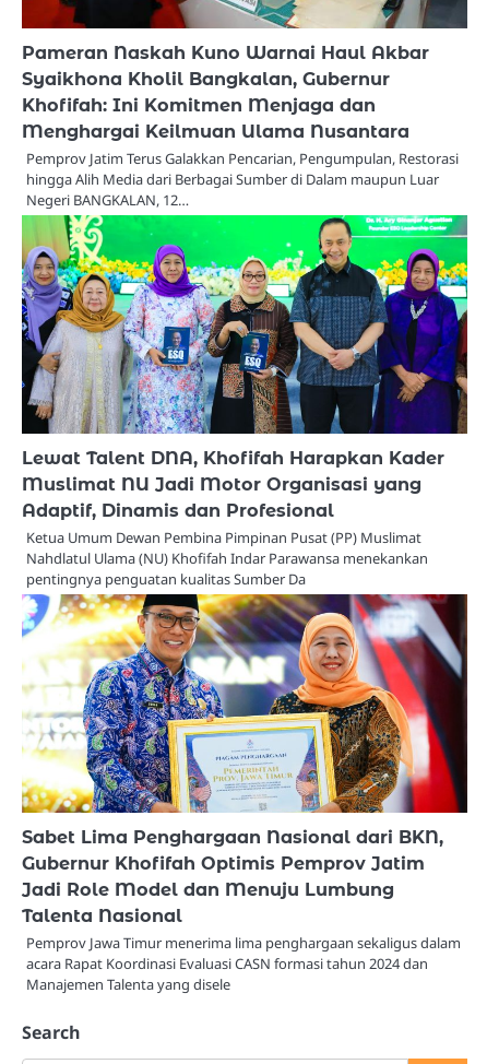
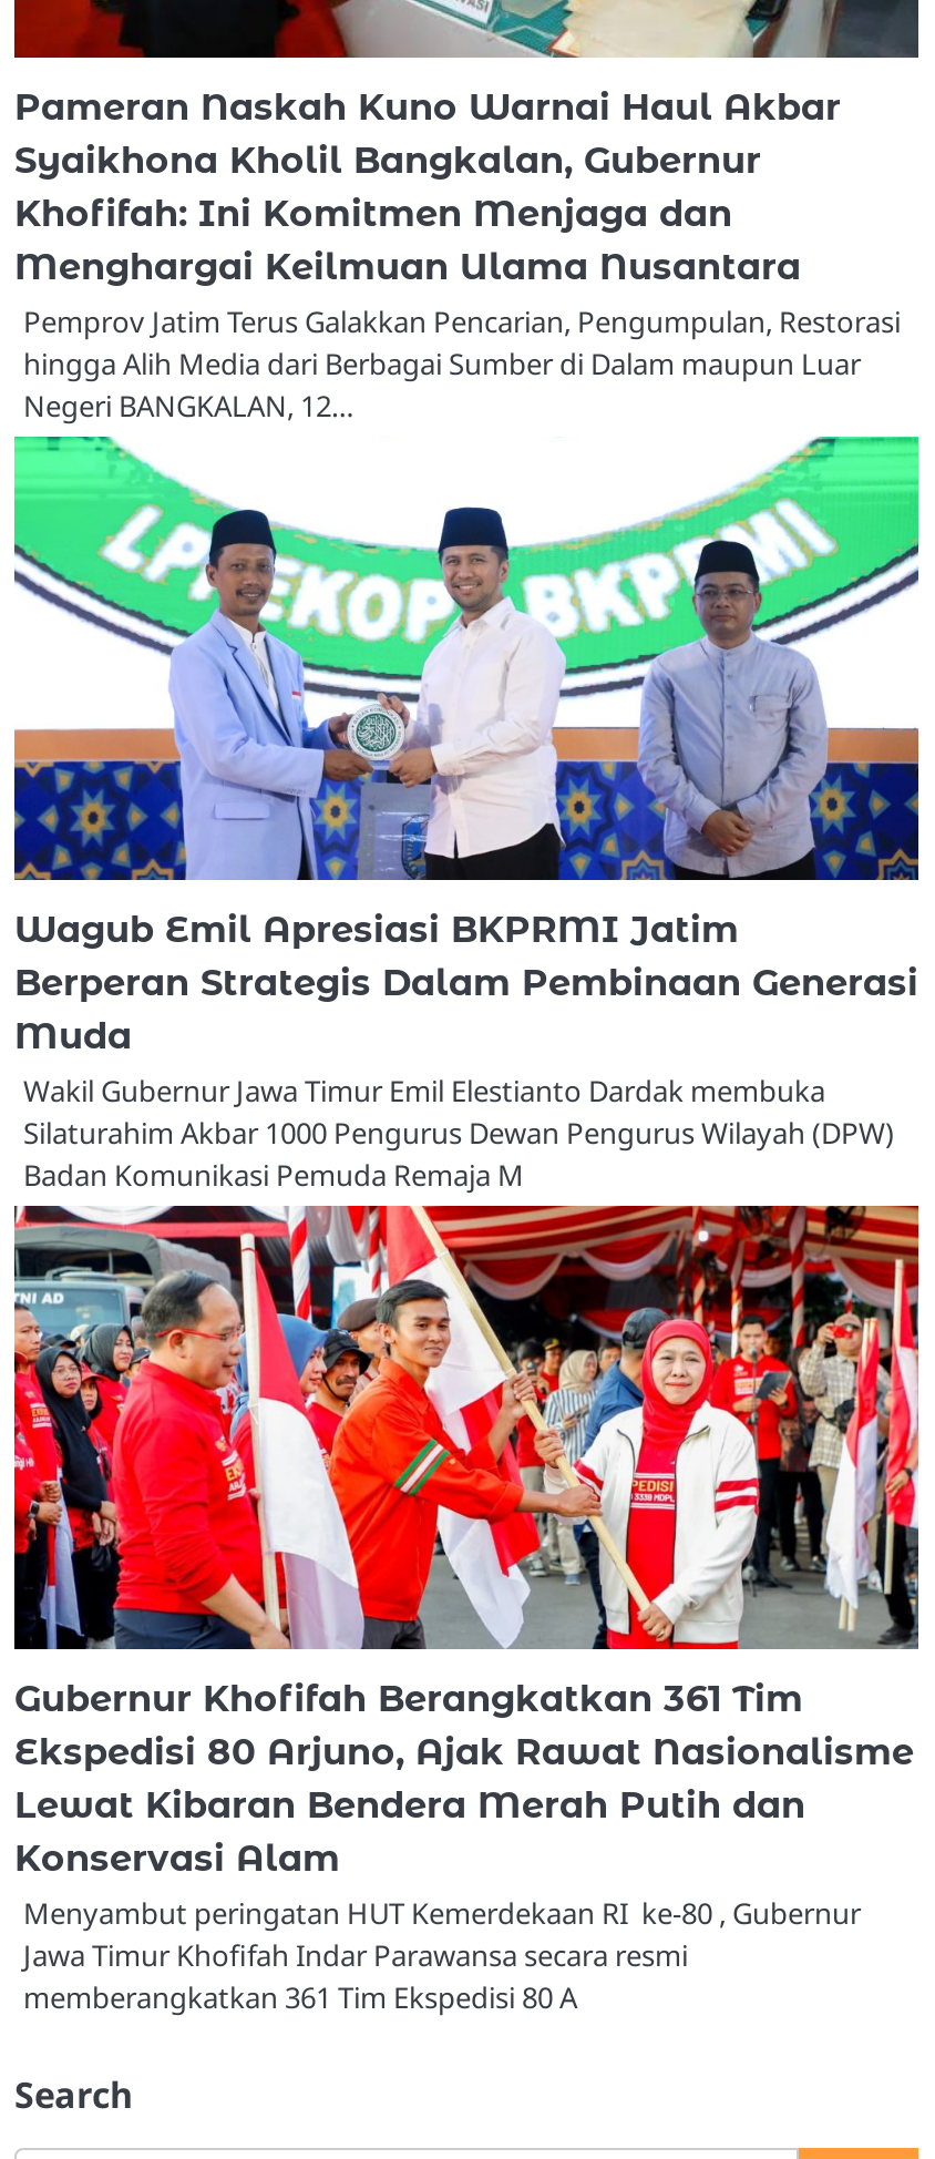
- [image]
- Lewat Talent DNA, Khofifah Harapkan Kader
- Muslimat NU Jadi Motor Organisasi yang
- Adaptif, Dinamis dan Profesional
- Ketua Umum Dewan Pembina Pimpinan Pusat (PP) Muslimat
- Nahdlatul Ulama (NU) Khofifah Indar Parawansa menekankan
- pentingnya penguatan kualitas Sumber Da
+ [image]
+ Wagub Emil Apresiasi BKPRMI Jatim
+ Berperan Strategis Dalam Pembinaan Generasi
+ Muda
+ Wakil Gubernur Jawa Timur Emil Elestianto Dardak membuka
+ Silaturahim Akbar 1000 Pengurus Dewan Pengurus Wilayah (DPW)
+ Badan Komunikasi Pemuda Remaja M

- [image]
- Sabet Lima Penghargaan Nasional dari BKN,
- Gubernur Khofifah Optimis Pemprov Jatim
- Jadi Role Model dan Menuju Lumbung
- Talenta Nasional
- Pemprov Jawa Timur menerima lima penghargaan sekaligus dalam
- acara Rapat Koordinasi Evaluasi CASN formasi tahun 2024 dan
- Manajemen Talenta yang disele
+ [image]
+ Gubernur Khofifah Berangkatkan 361 Tim
+ Ekspedisi 80 Arjuno, Ajak Rawat Nasionalisme
+ Lewat Kibaran Bendera Merah Putih dan
+ Konservasi Alam
+ Menyambut peringatan HUT Kemerdekaan RI ke-80 , Gubernur
+ Jawa Timur Khofifah Indar Parawansa secara resmi
+ memberangkatkan 361 Tim Ekspedisi 80 A
